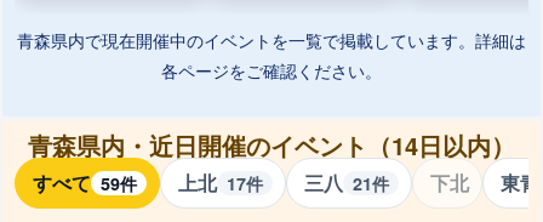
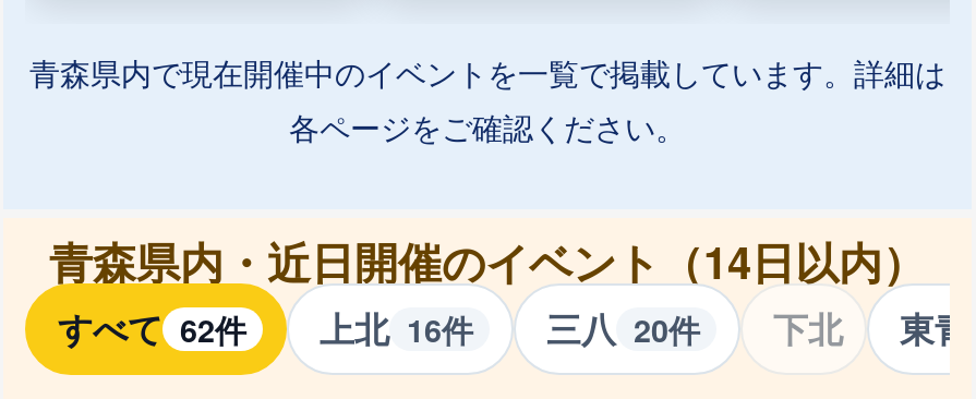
- すべて 59件
+ すべて 62件

- 上北 17件
+ 上北 16件

- 三八 21件
+ 三八 20件
